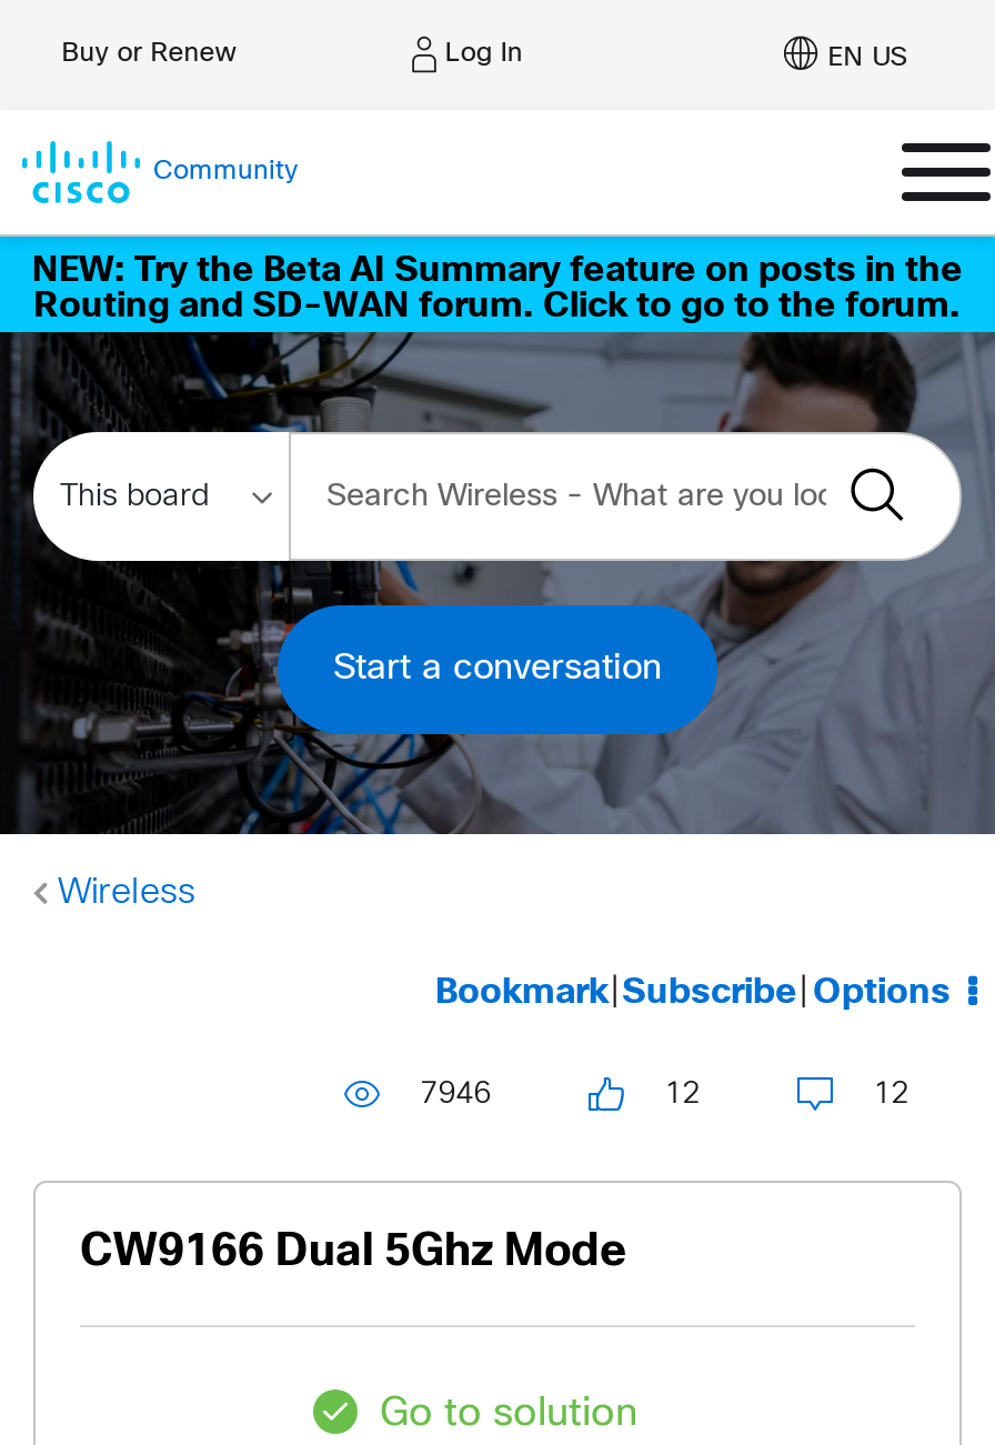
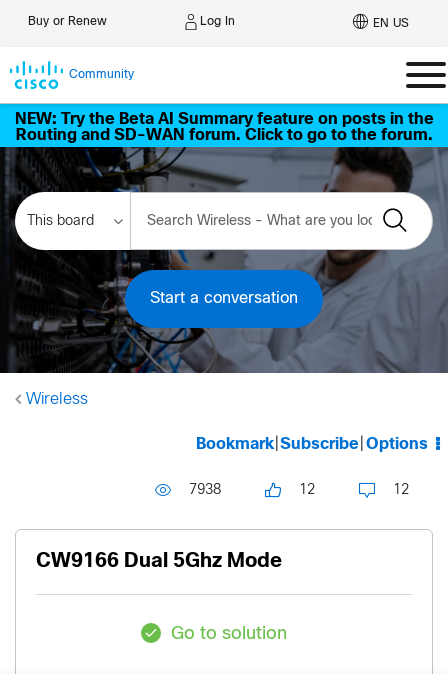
- 7946
+ 7938
